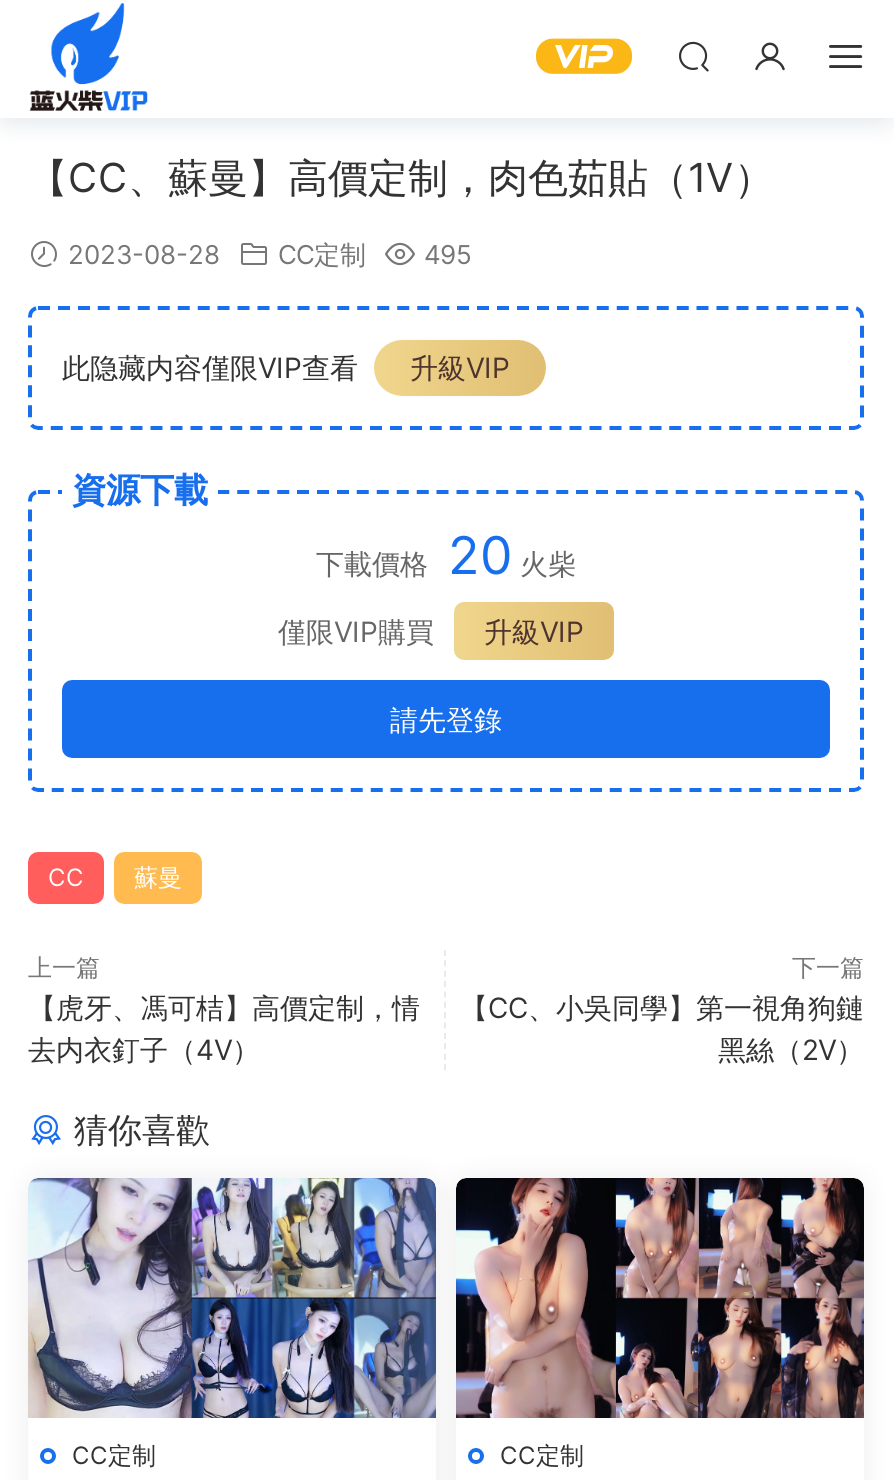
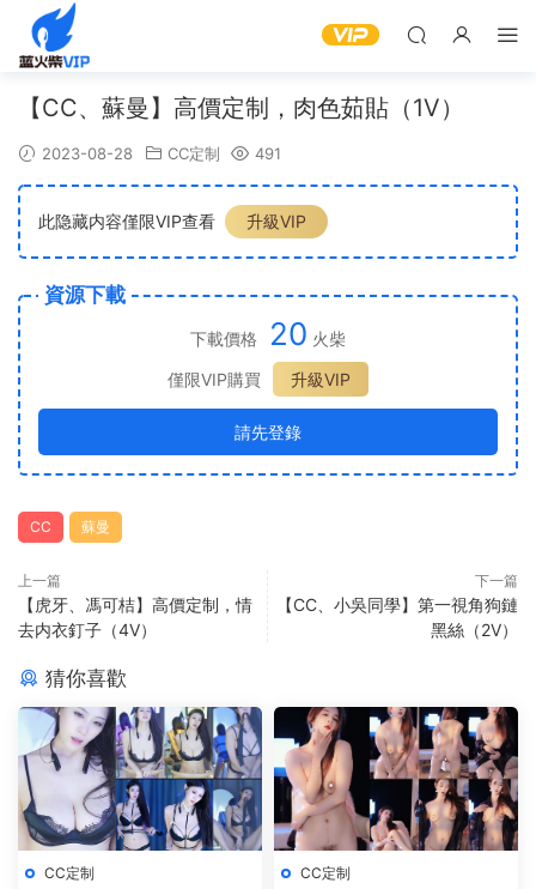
- 2023-08-28 CC定制 495
+ 2023-08-28 CC定制 491
